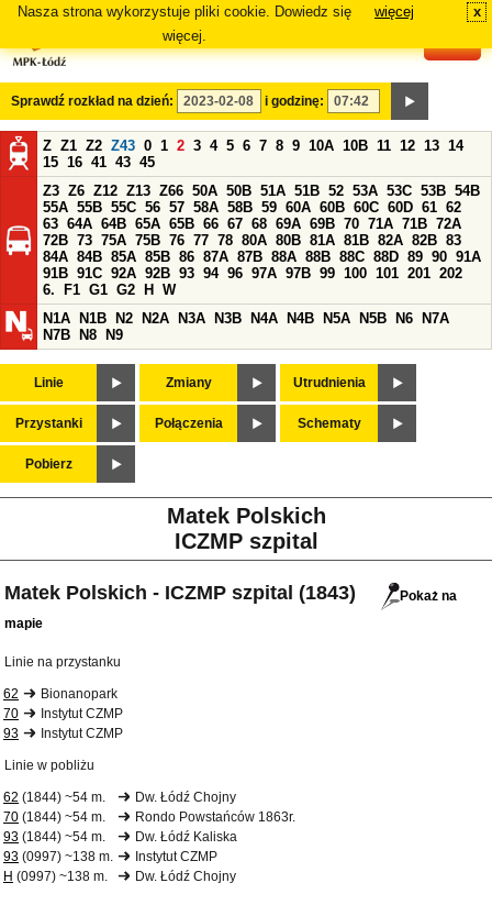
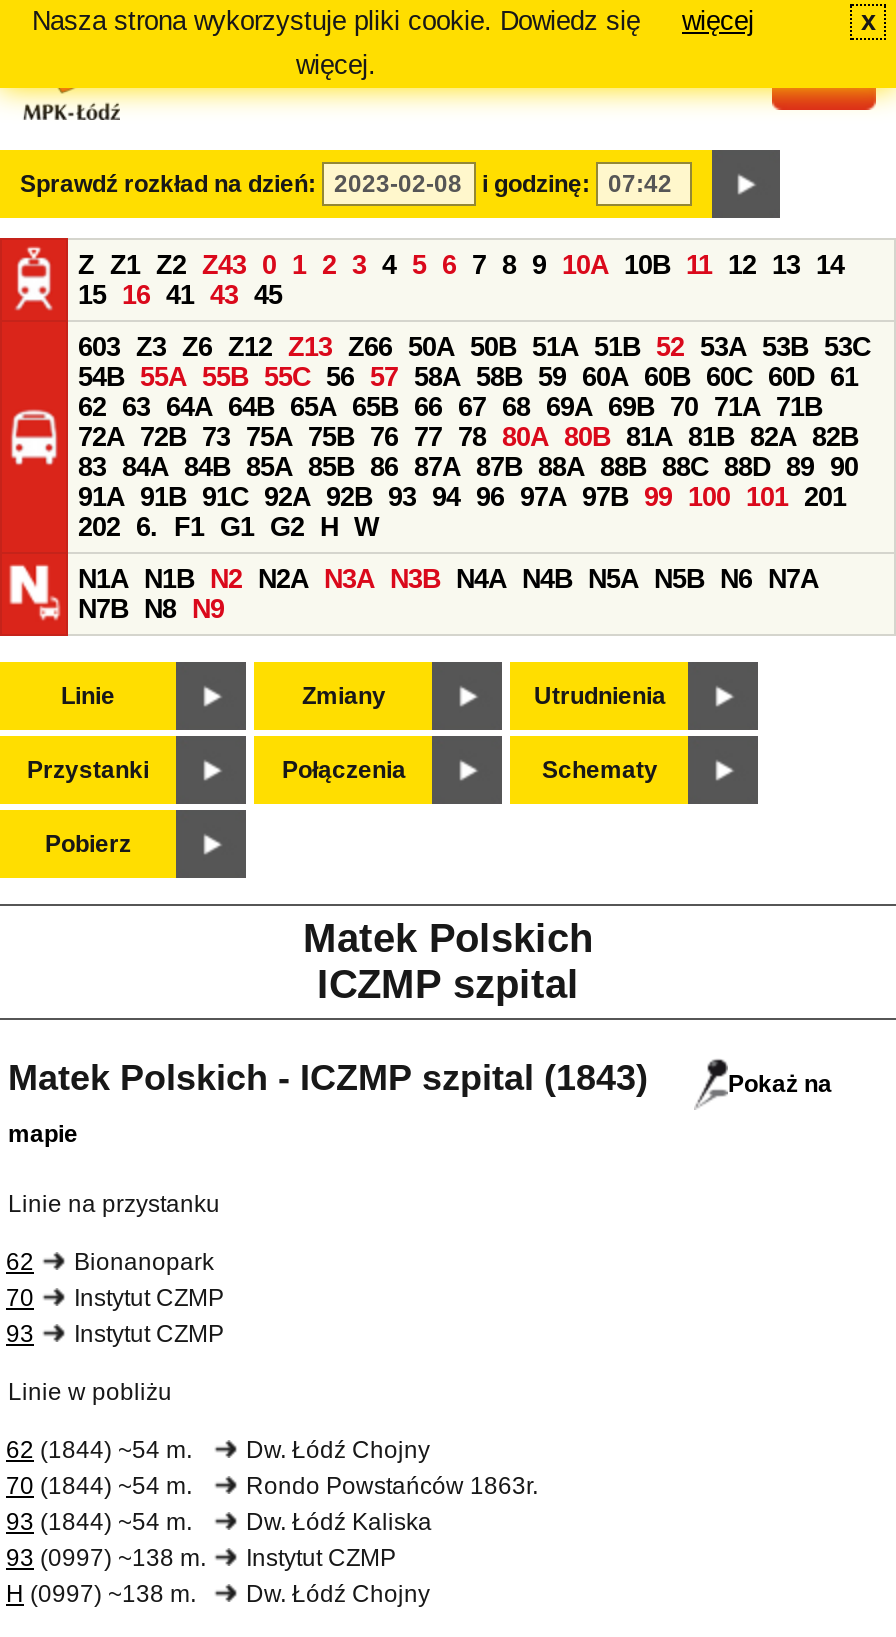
- Z3 Z6 Z12 Z13 Z66 50A 50B 51A 51B 52 53A 53C 53B 54B
- 55A 55B 55C 56 57 58A 58B 59 60A 60B 60C 60D 61 62
- 63 64A 64B 65A 65B 66 67 68 69A 69B 70 71A 71B 72A
- 72B 73 75A 75B 76 77 78 80A 80B 81A 81B 82A 82B 83
- 84A 84B 85A 85B 86 87A 87B 88A 88B 88C 88D 89 90 91A
- 91B 91C 92A 92B 93 94 96 97A 97B 99 100 101 201 202
- 6. F1 G1 G2 H W
+ 603 Z3 Z6 Z12 Z13 Z66 50A 50B 51A 51B 52 53A 53B 53C
+ 54B 55A 55B 55C 56 57 58A 58B 59 60A 60B 60C 60D 61
+ 62 63 64A 64B 65A 65B 66 67 68 69A 69B 70 71A 71B
+ 72A 72B 73 75A 75B 76 77 78 80A 80B 81A 81B 82A 82B
+ 83 84A 84B 85A 85B 86 87A 87B 88A 88B 88C 88D 89 90
+ 91A 91B 91C 92A 92B 93 94 96 97A 97B 99 100 101 201
+ 202 6. F1 G1 G2 H W
